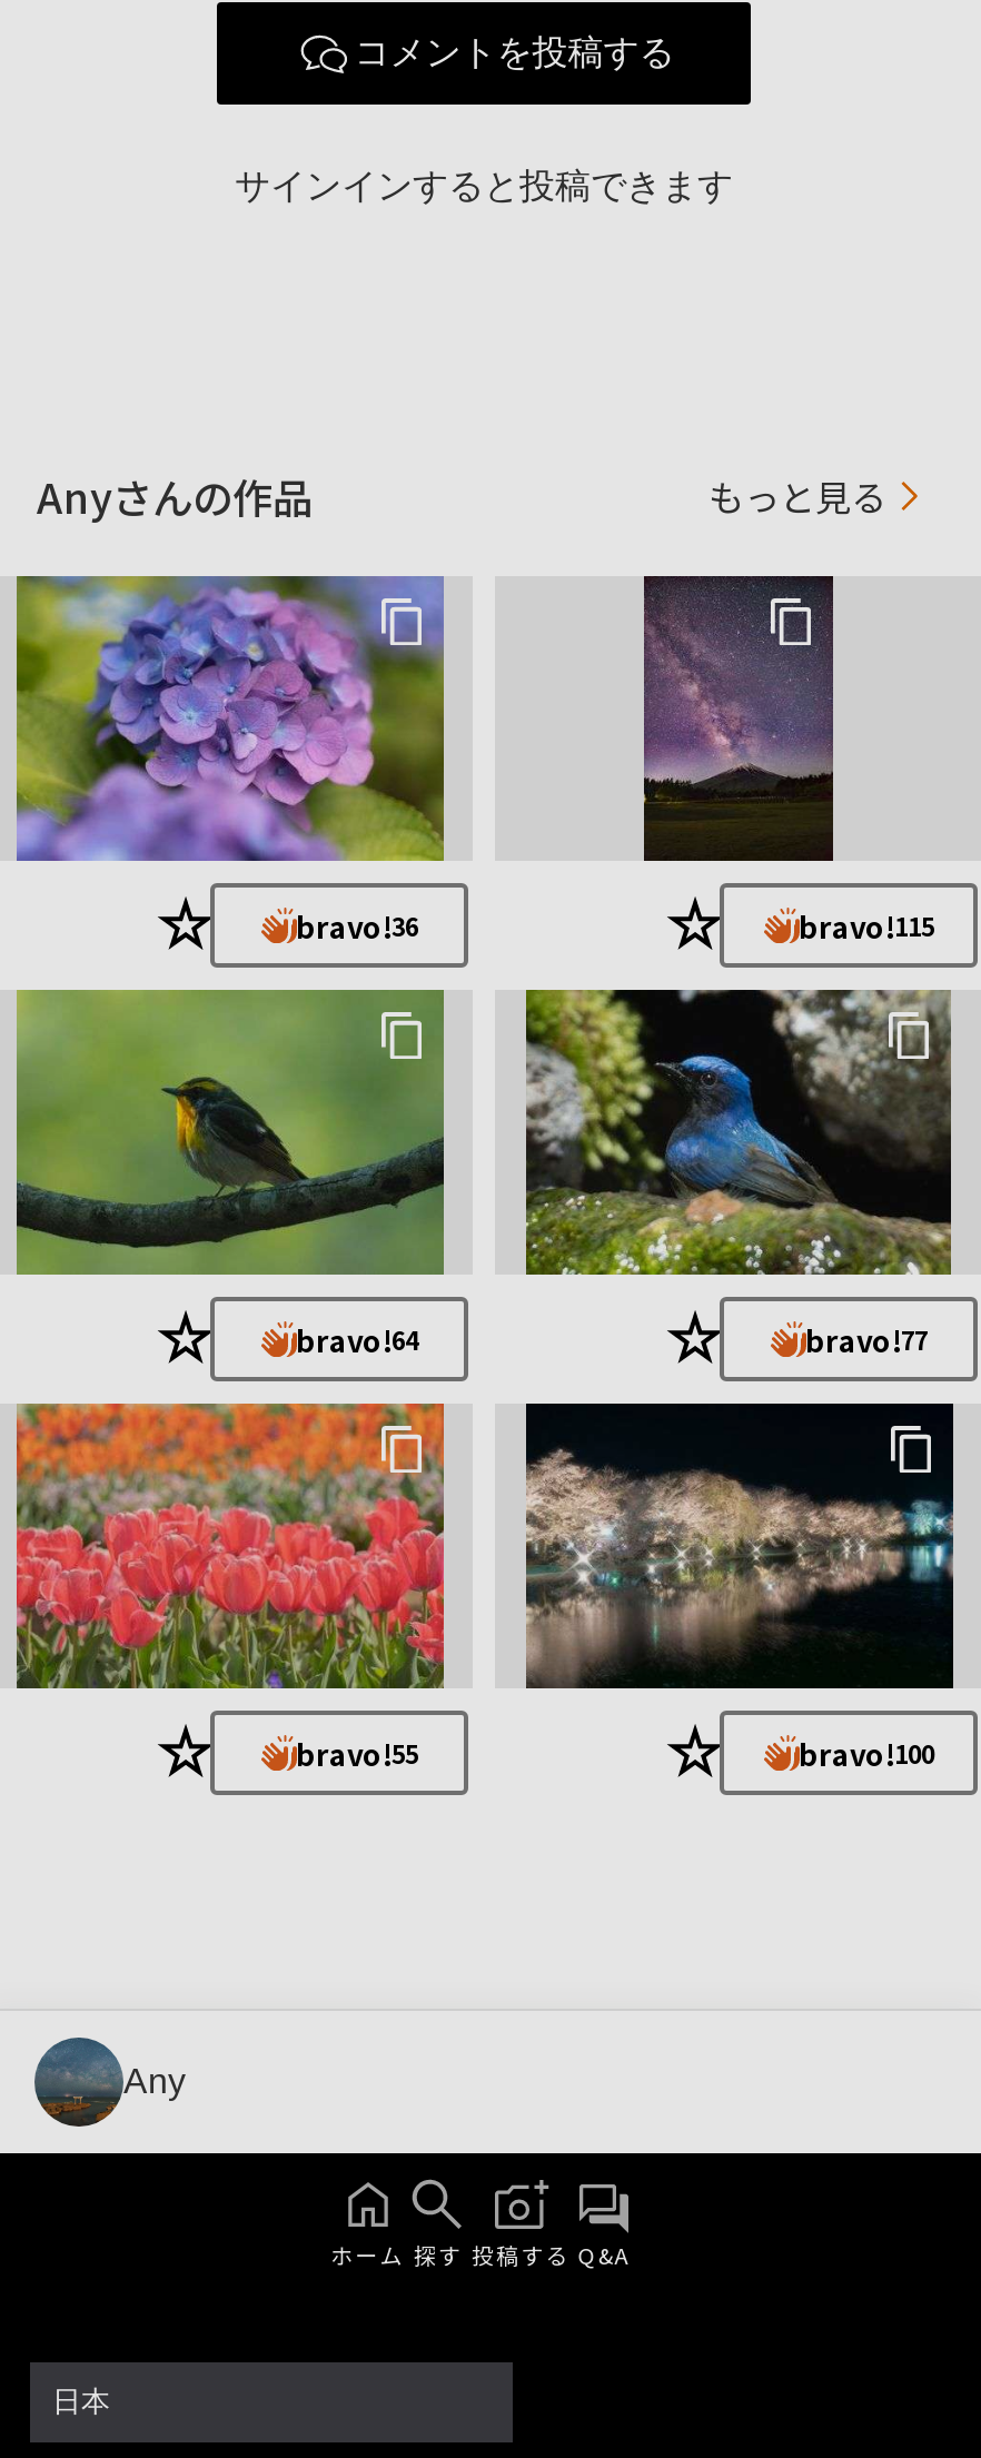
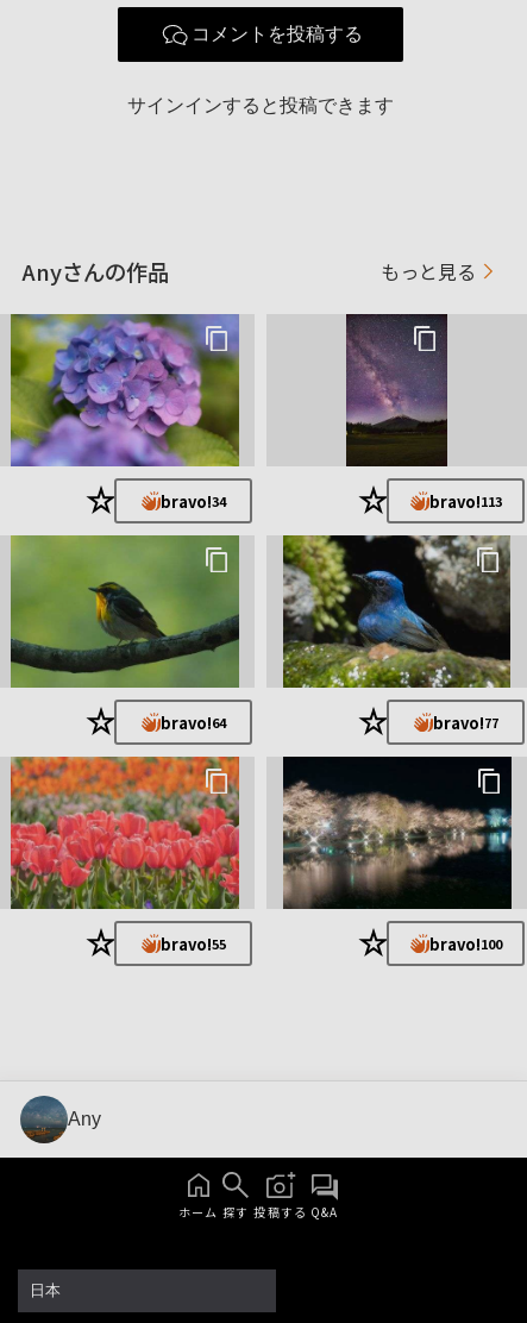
- bravo!36
+ bravo!34

- bravo!115
+ bravo!113
